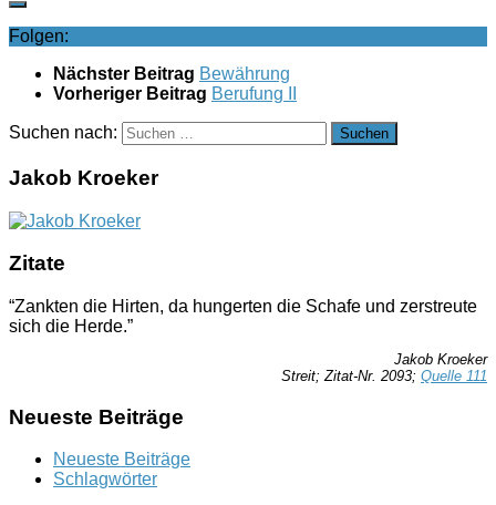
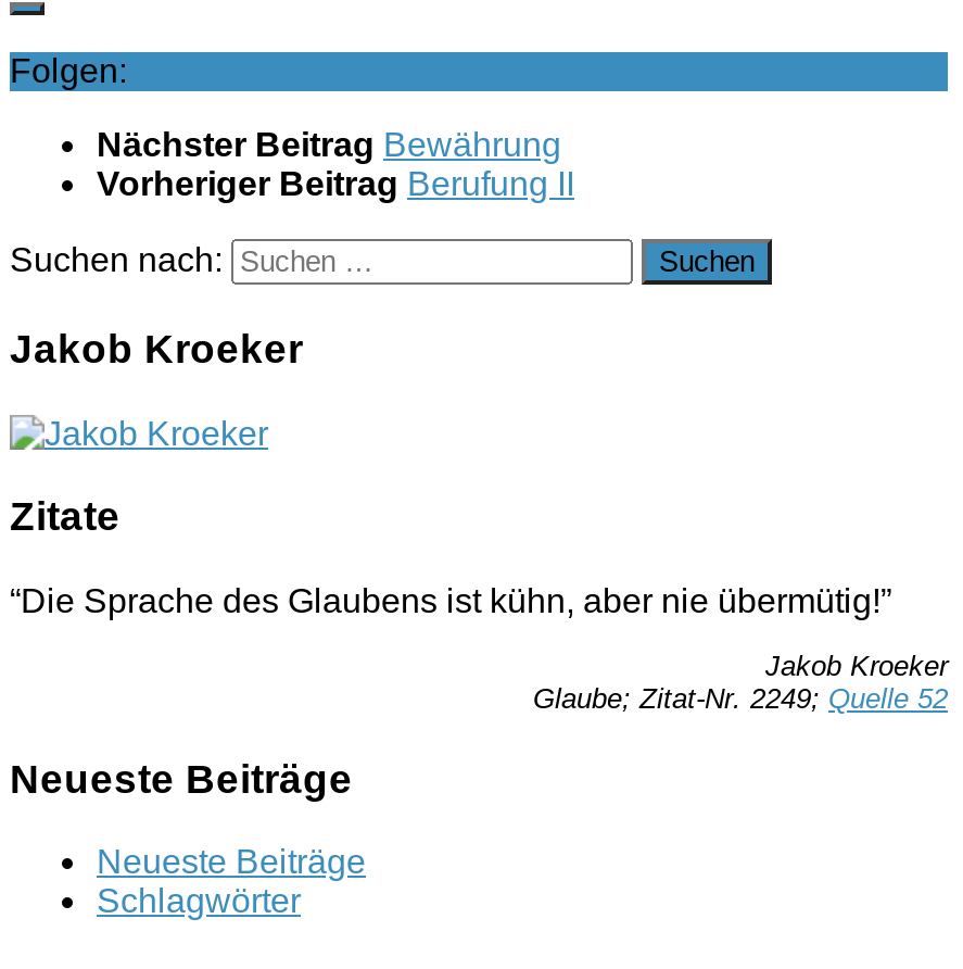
- “Zankten die Hirten, da hungerten die Schafe und zerstreute
- sich die Herde.”
+ “Die Sprache des Glaubens ist kühn, aber nie übermütig!”

- Streit; Zitat-Nr. 2093; Quelle 111
+ Glaube; Zitat-Nr. 2249; Quelle 52
